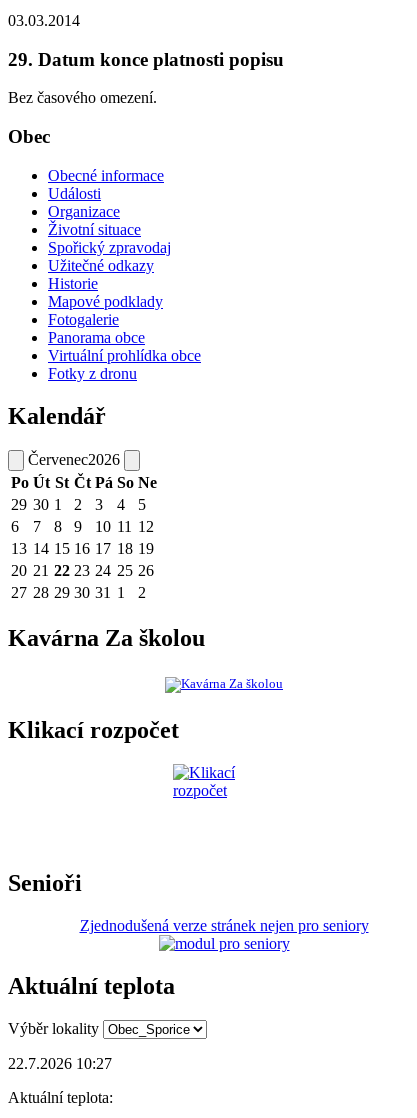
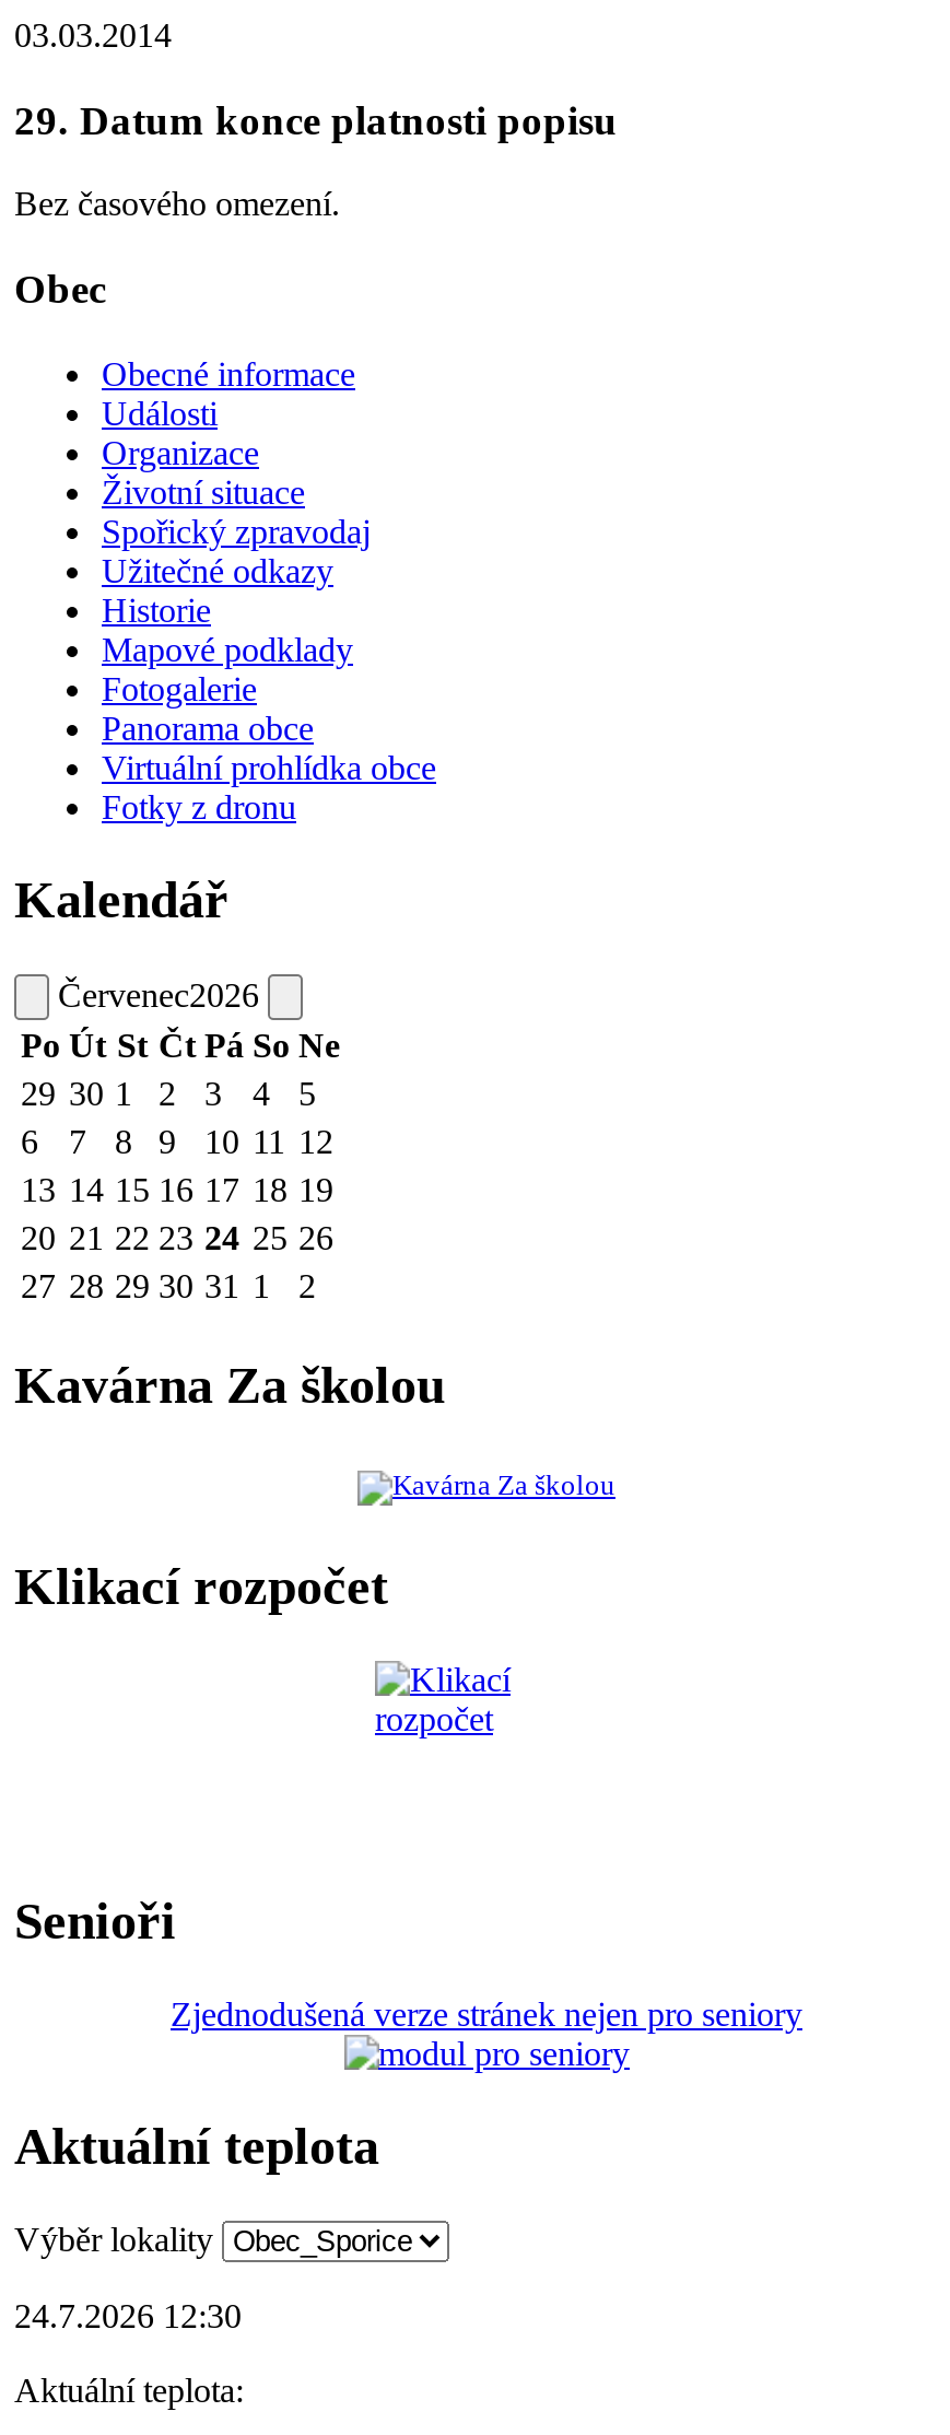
- 22.7.2026 10:27
+ 24.7.2026 12:30
